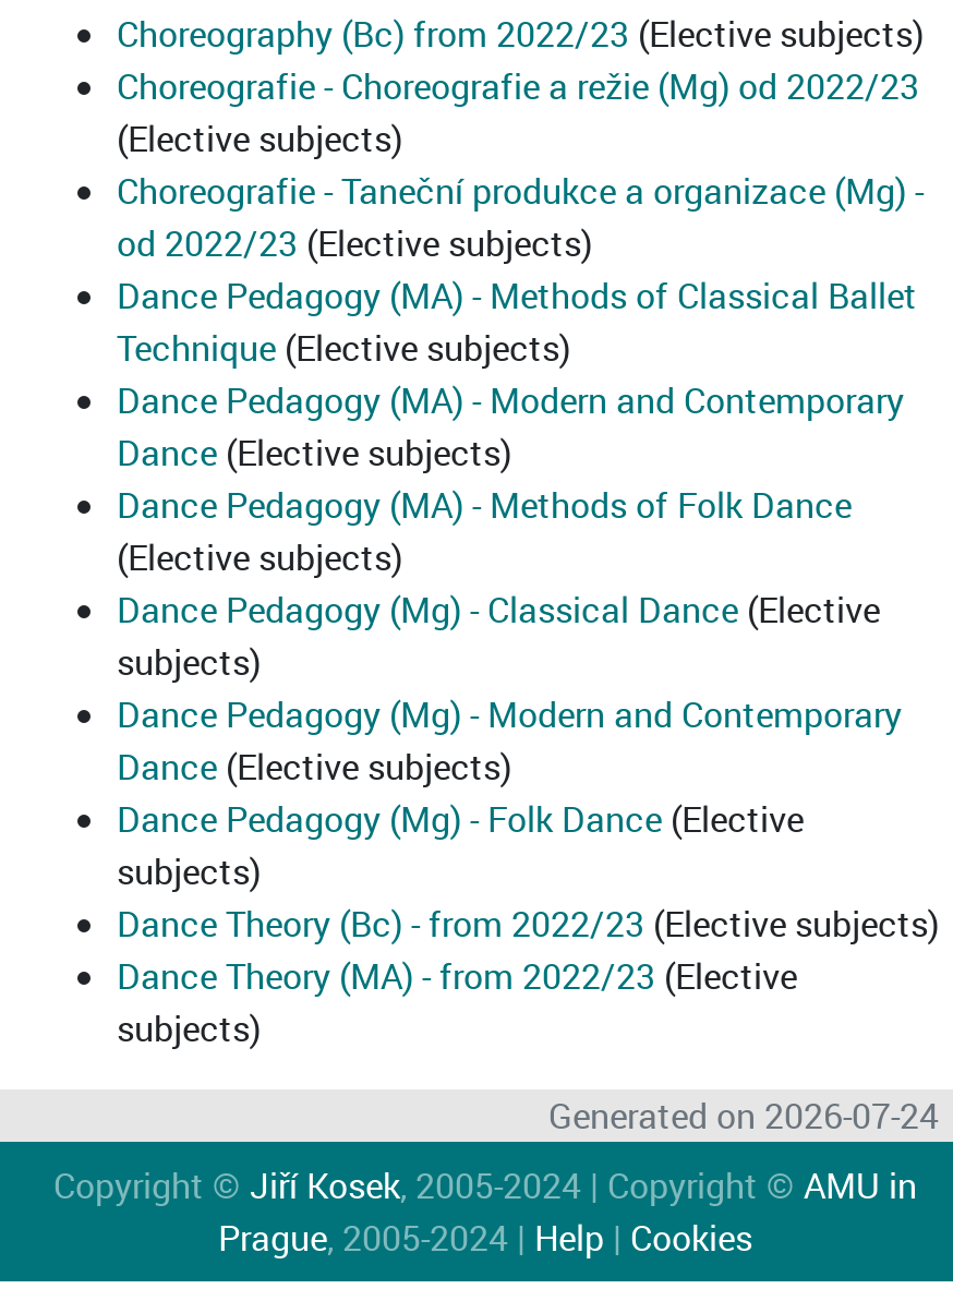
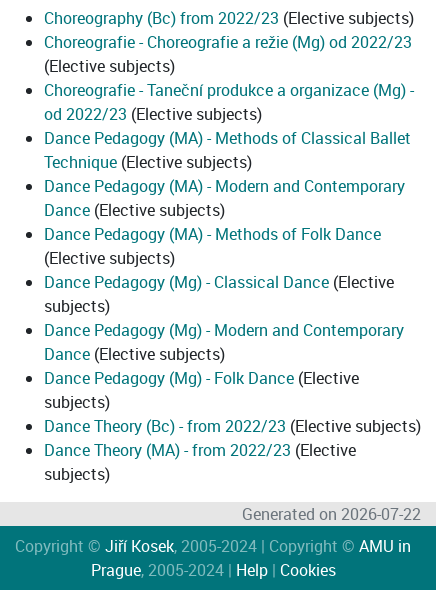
- Generated on 2026-07-24
+ Generated on 2026-07-22
